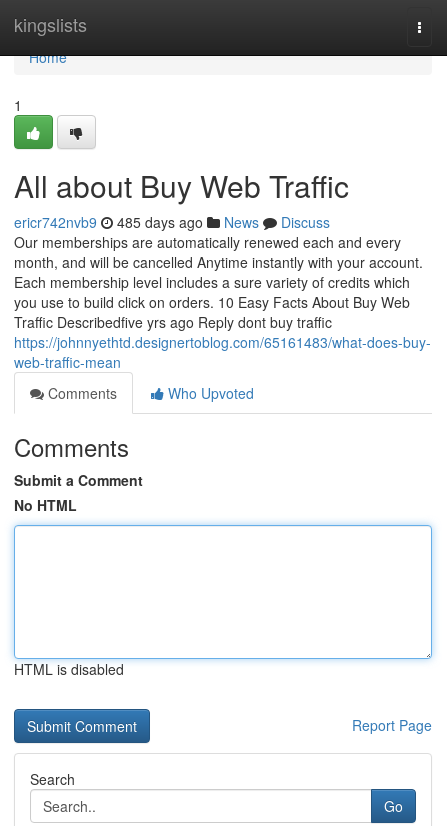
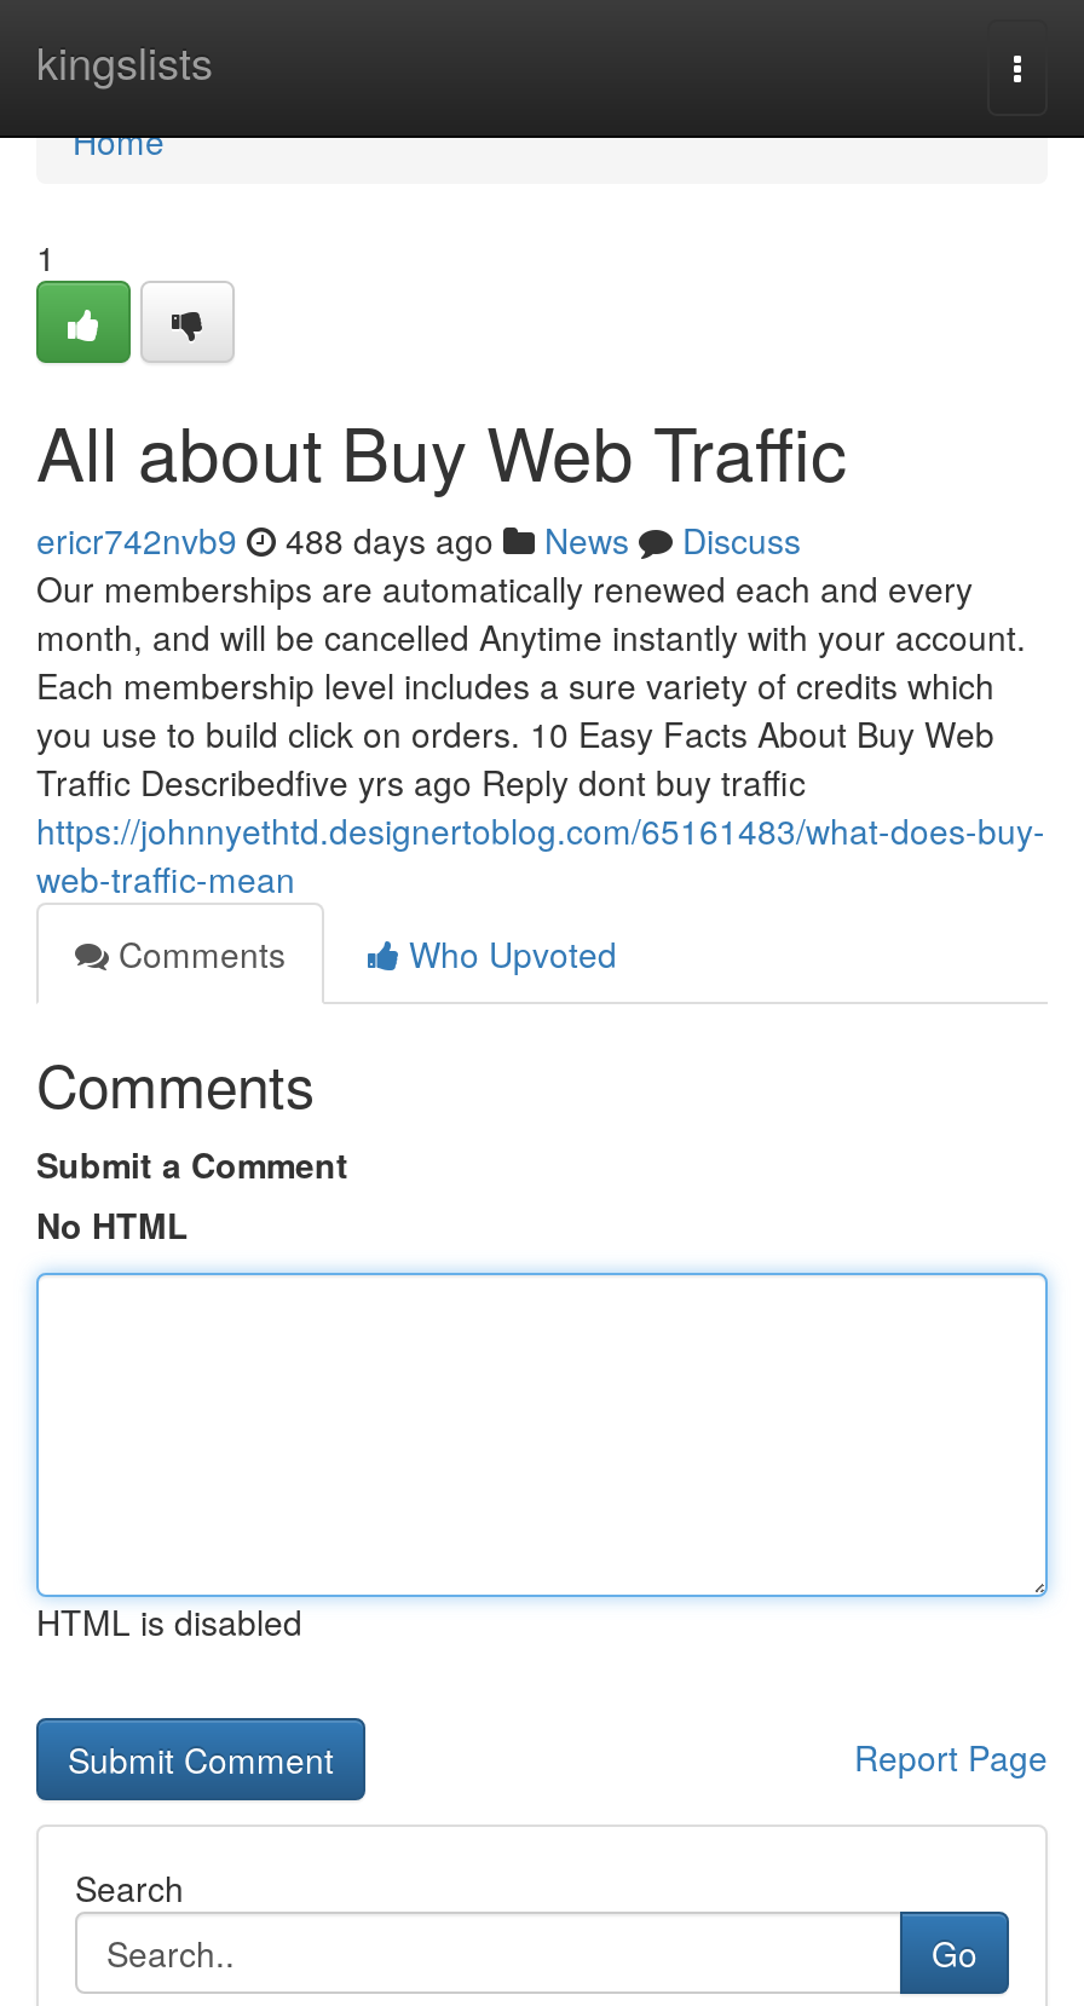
- ericr742nvb9 485 days ago News Discuss
+ ericr742nvb9 488 days ago News Discuss
